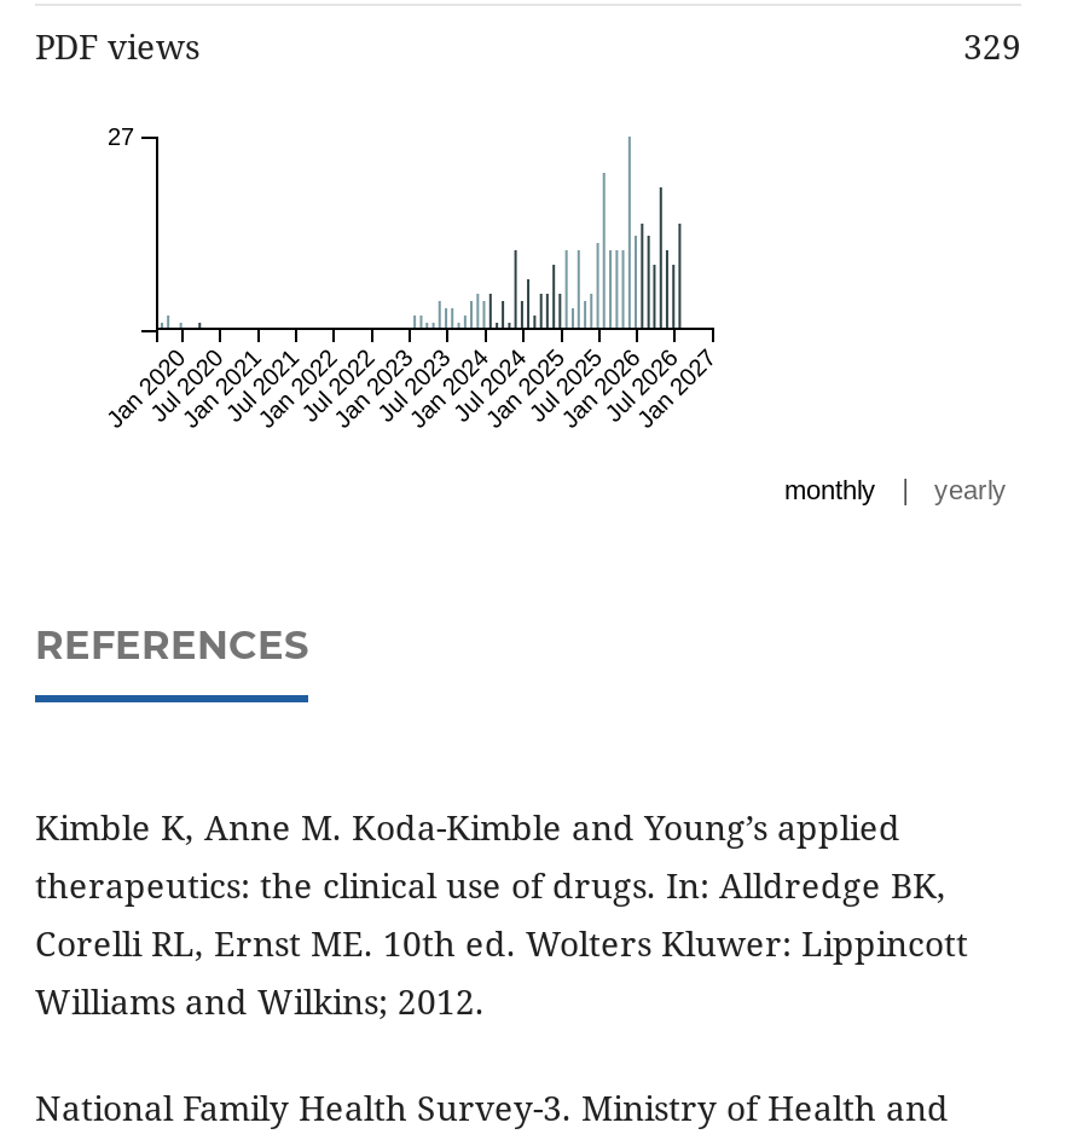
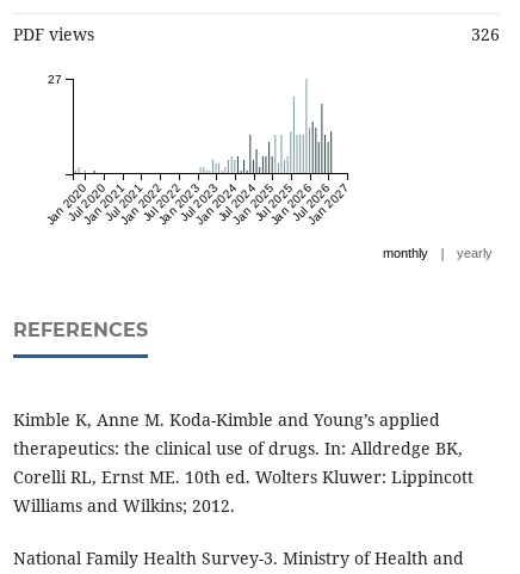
- 329
+ 326
